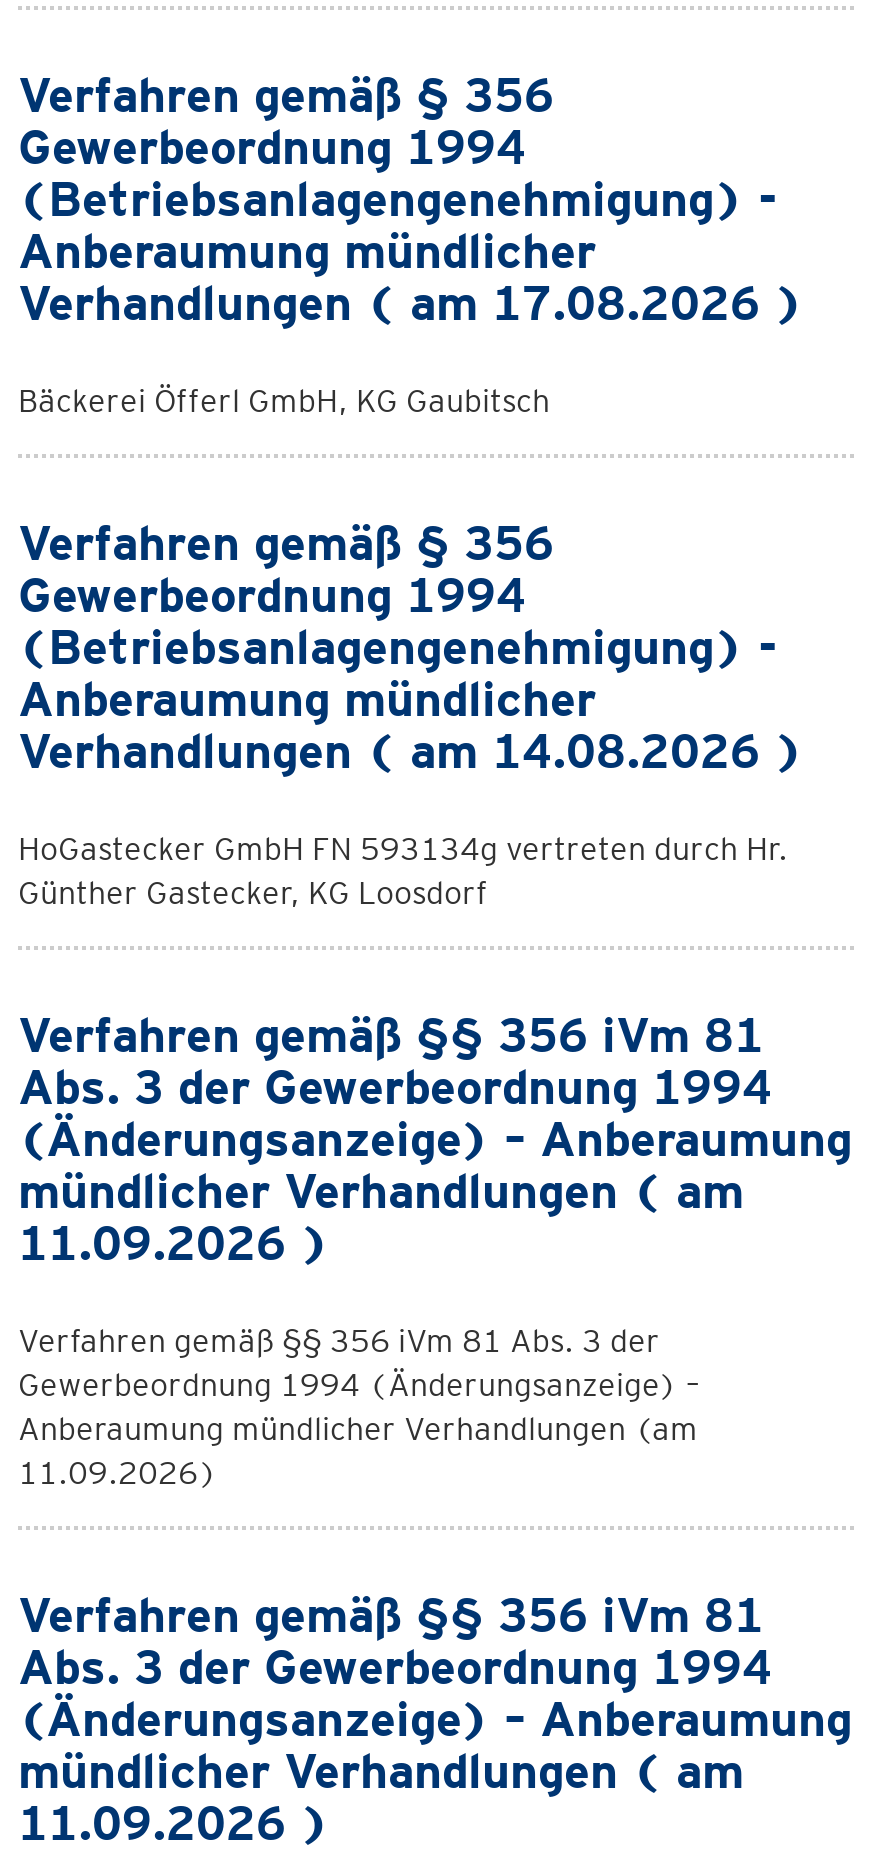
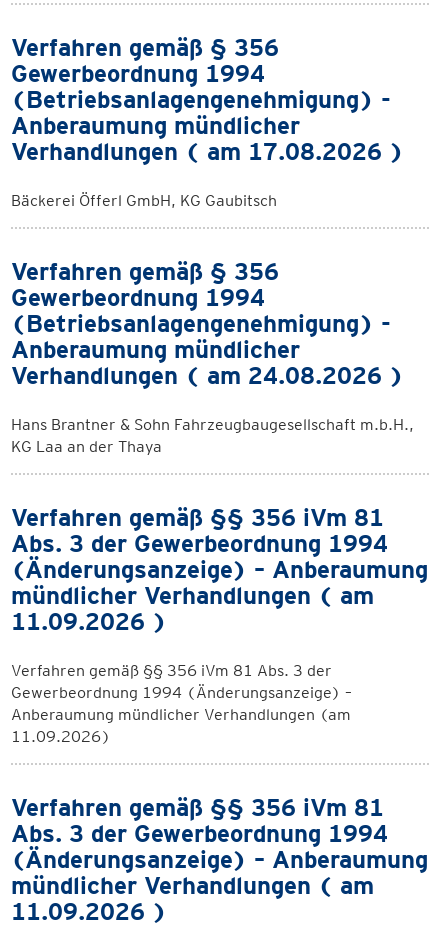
- Verhandlungen ( am 14.08.2026 )
+ Verhandlungen ( am 24.08.2026 )

- HoGastecker GmbH FN 593134g vertreten durch Hr.
- Günther Gastecker, KG Loosdorf
+ Hans Brantner & Sohn Fahrzeugbaugesellschaft m.b.H.,
+ KG Laa an der Thaya
